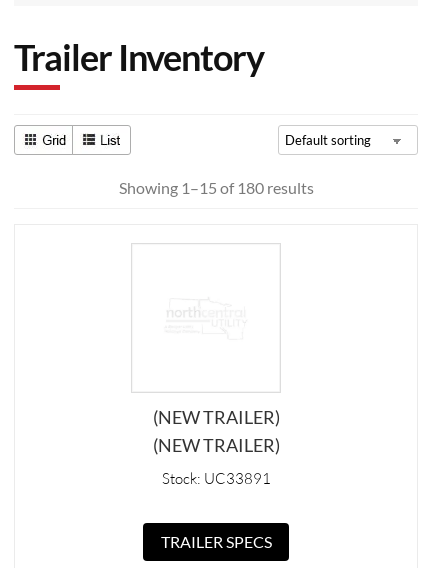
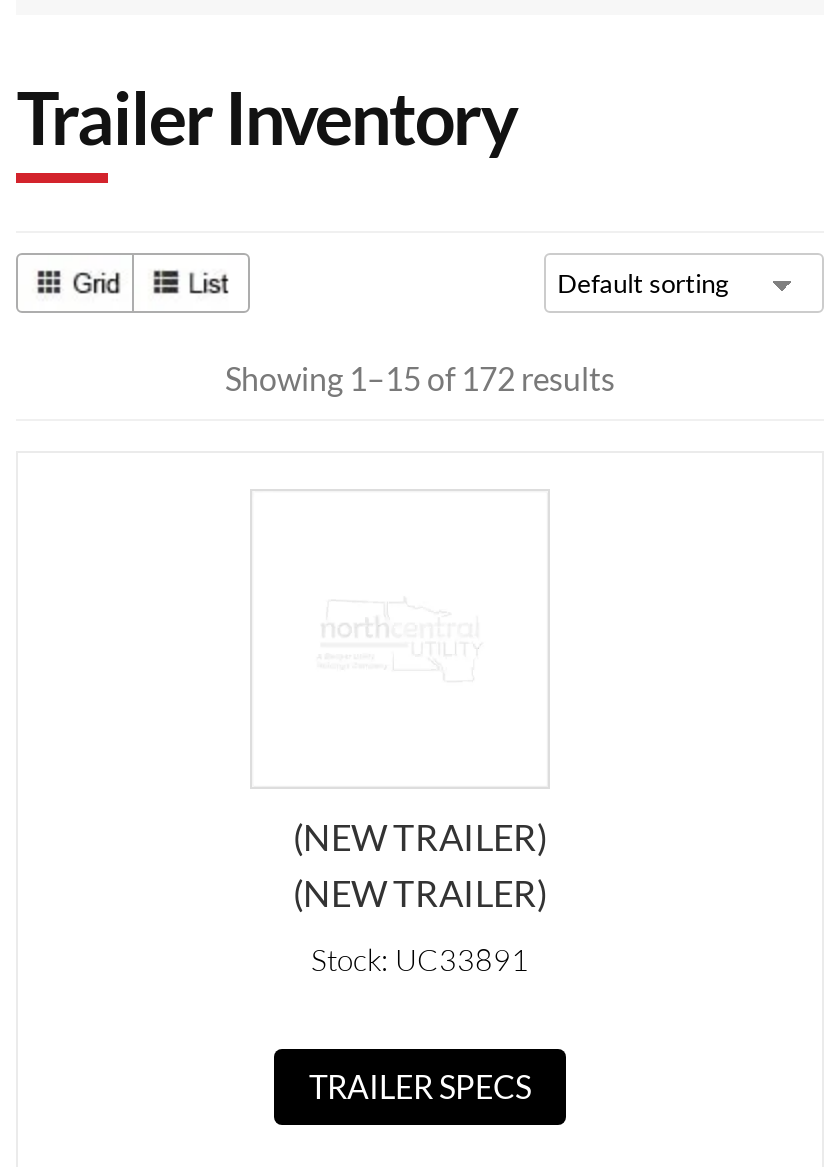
- Showing 1–15 of 180 results
+ Showing 1–15 of 172 results
